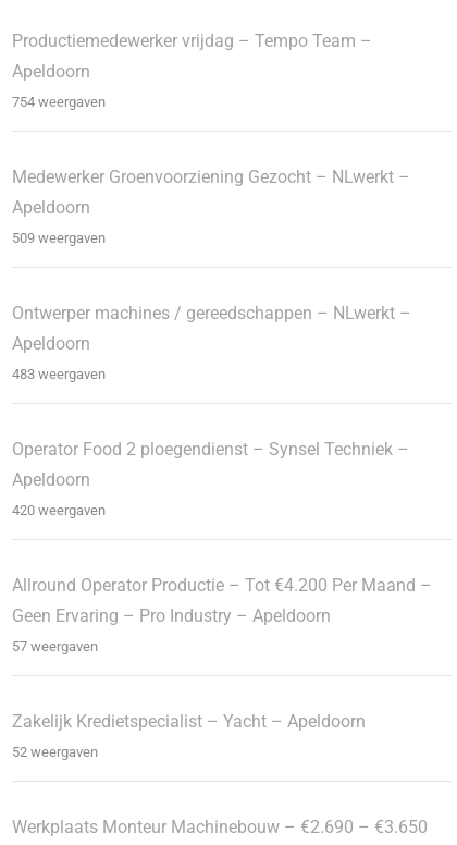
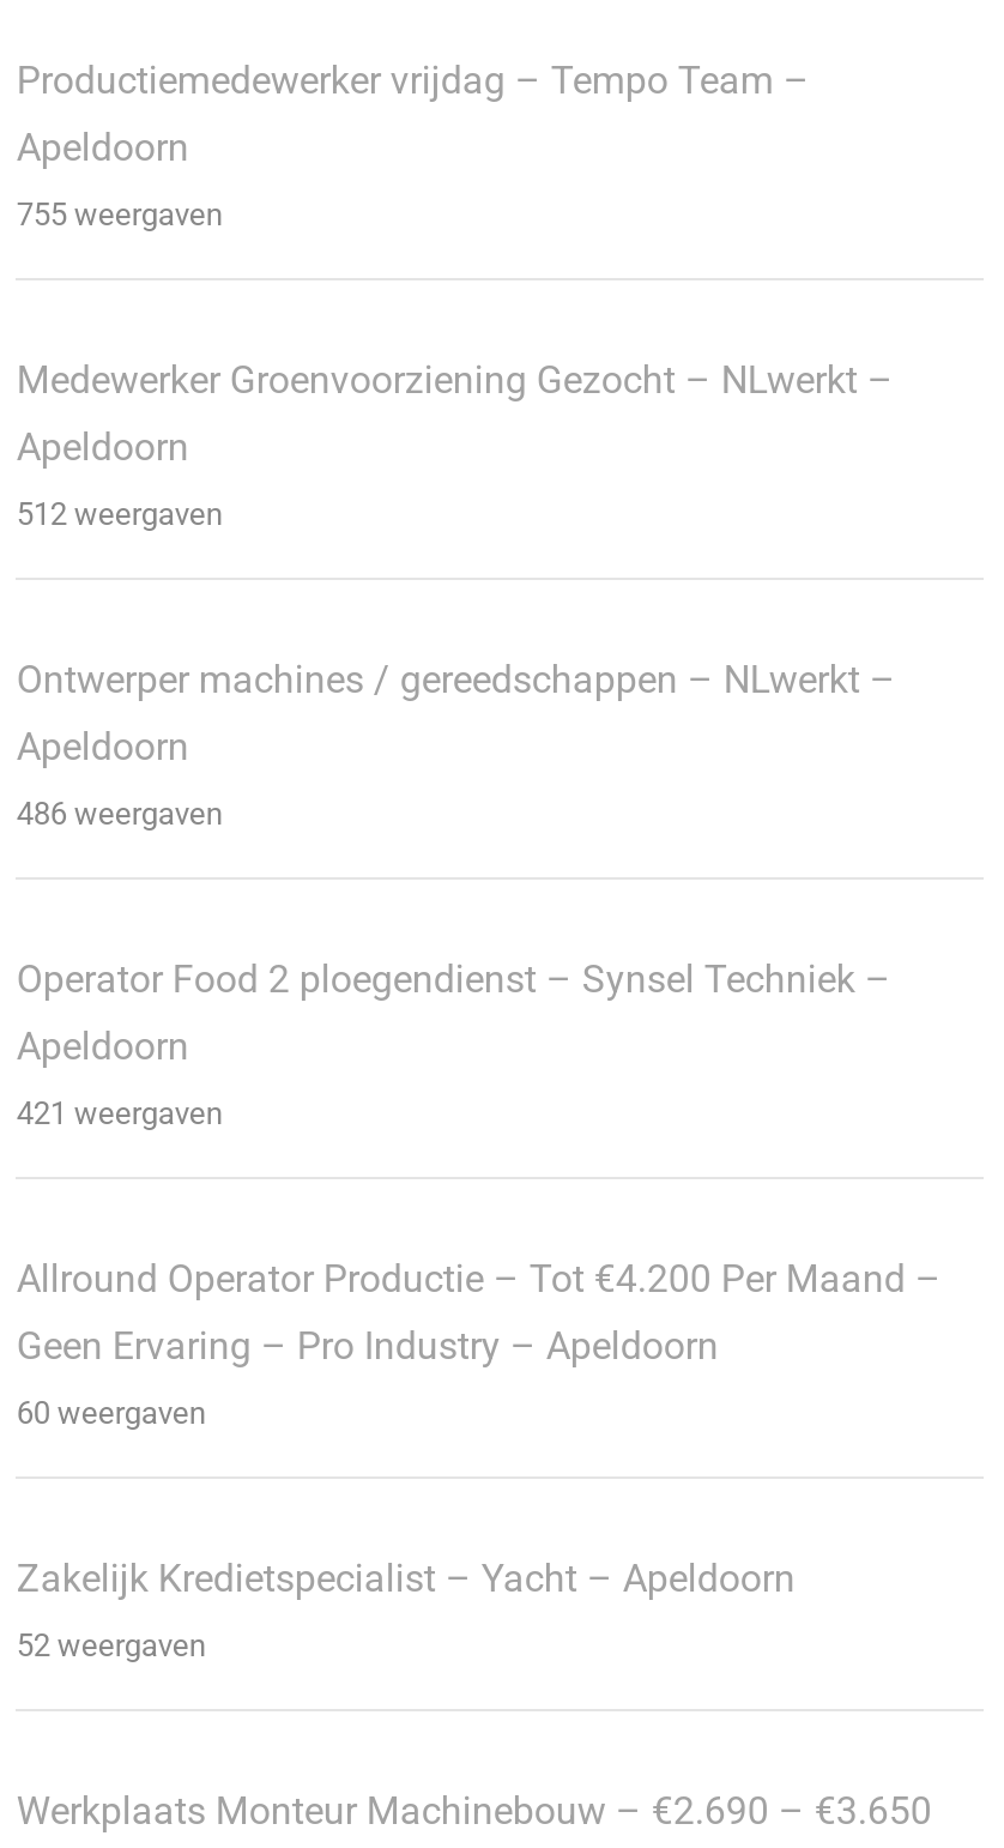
- 754 weergaven
+ 755 weergaven

- 509 weergaven
+ 512 weergaven

- 483 weergaven
+ 486 weergaven

- 420 weergaven
+ 421 weergaven

- 57 weergaven
+ 60 weergaven
